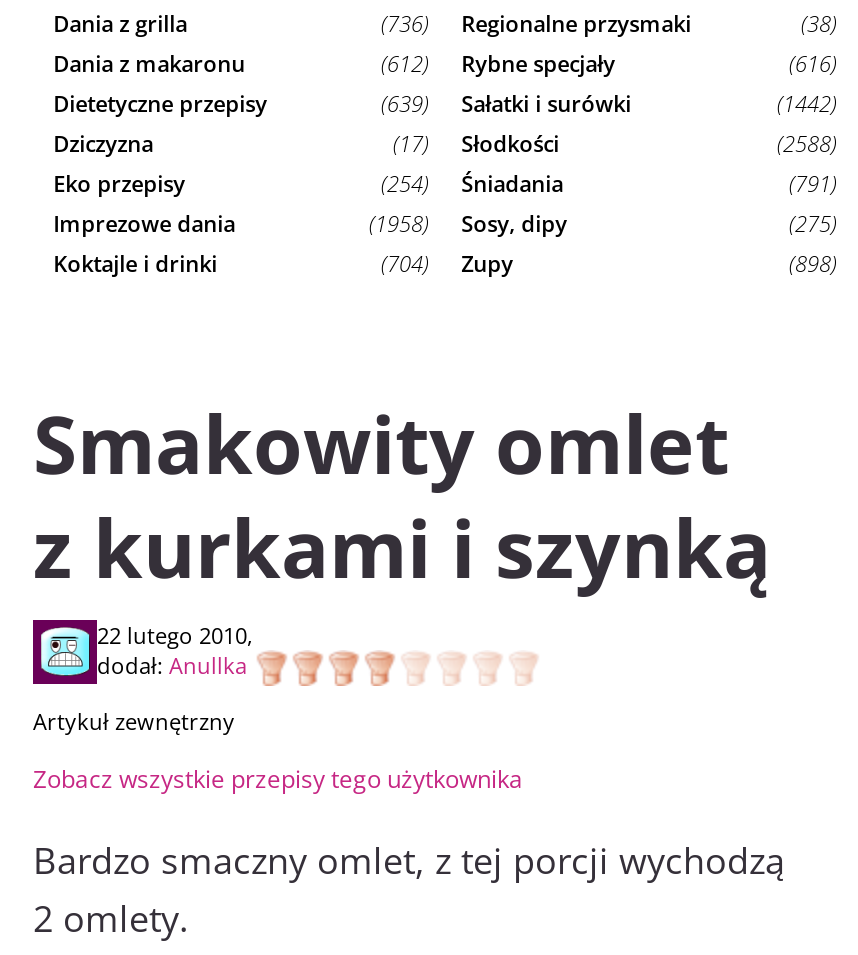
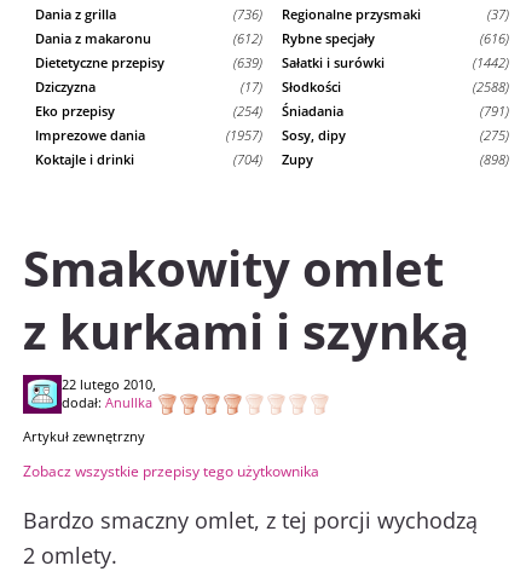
- (38)
+ (37)

- (1958) Sosy, dipy
+ (1957) Sosy, dipy
